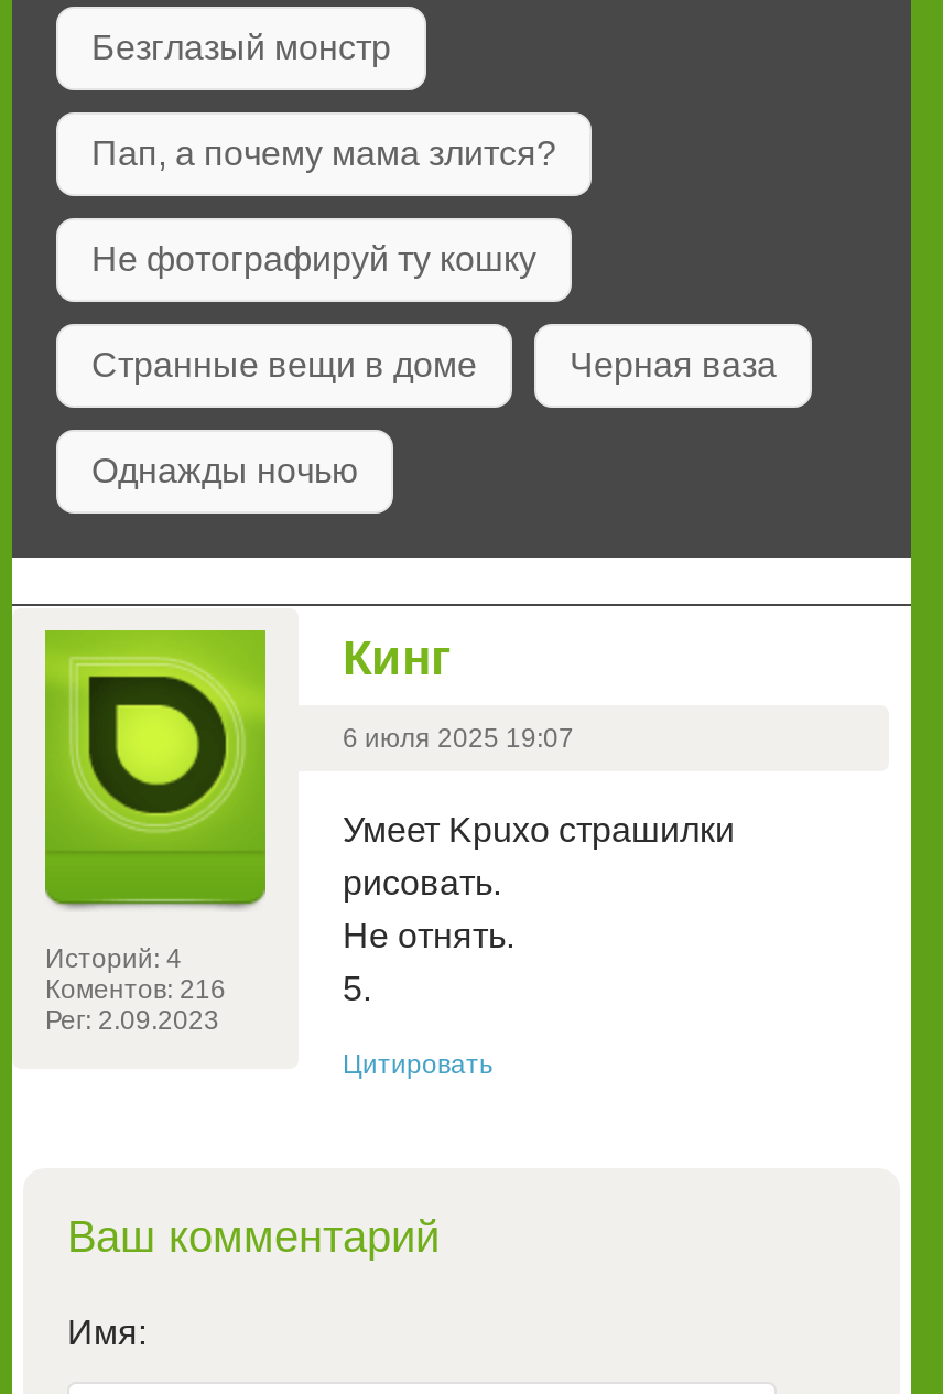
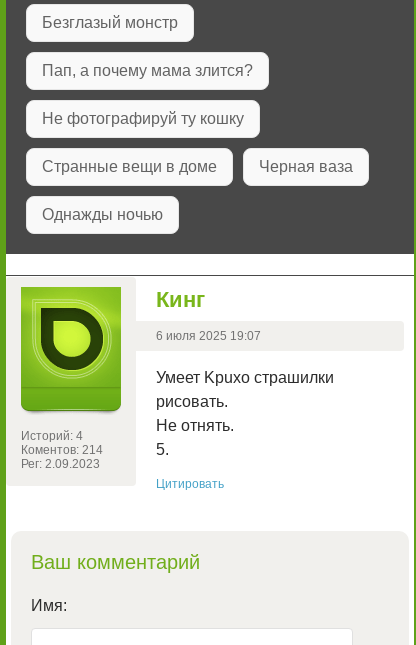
- Коментов: 216
+ Коментов: 214
